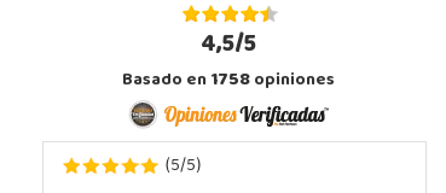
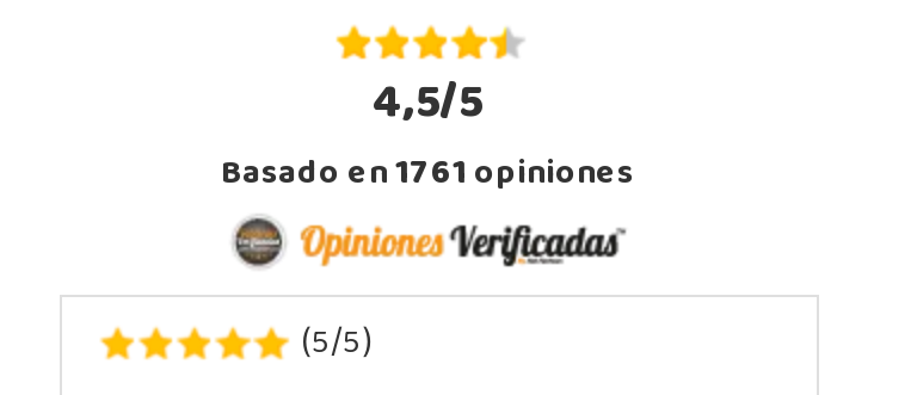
- Basado en1758opiniones
+ Basado en1761opiniones
